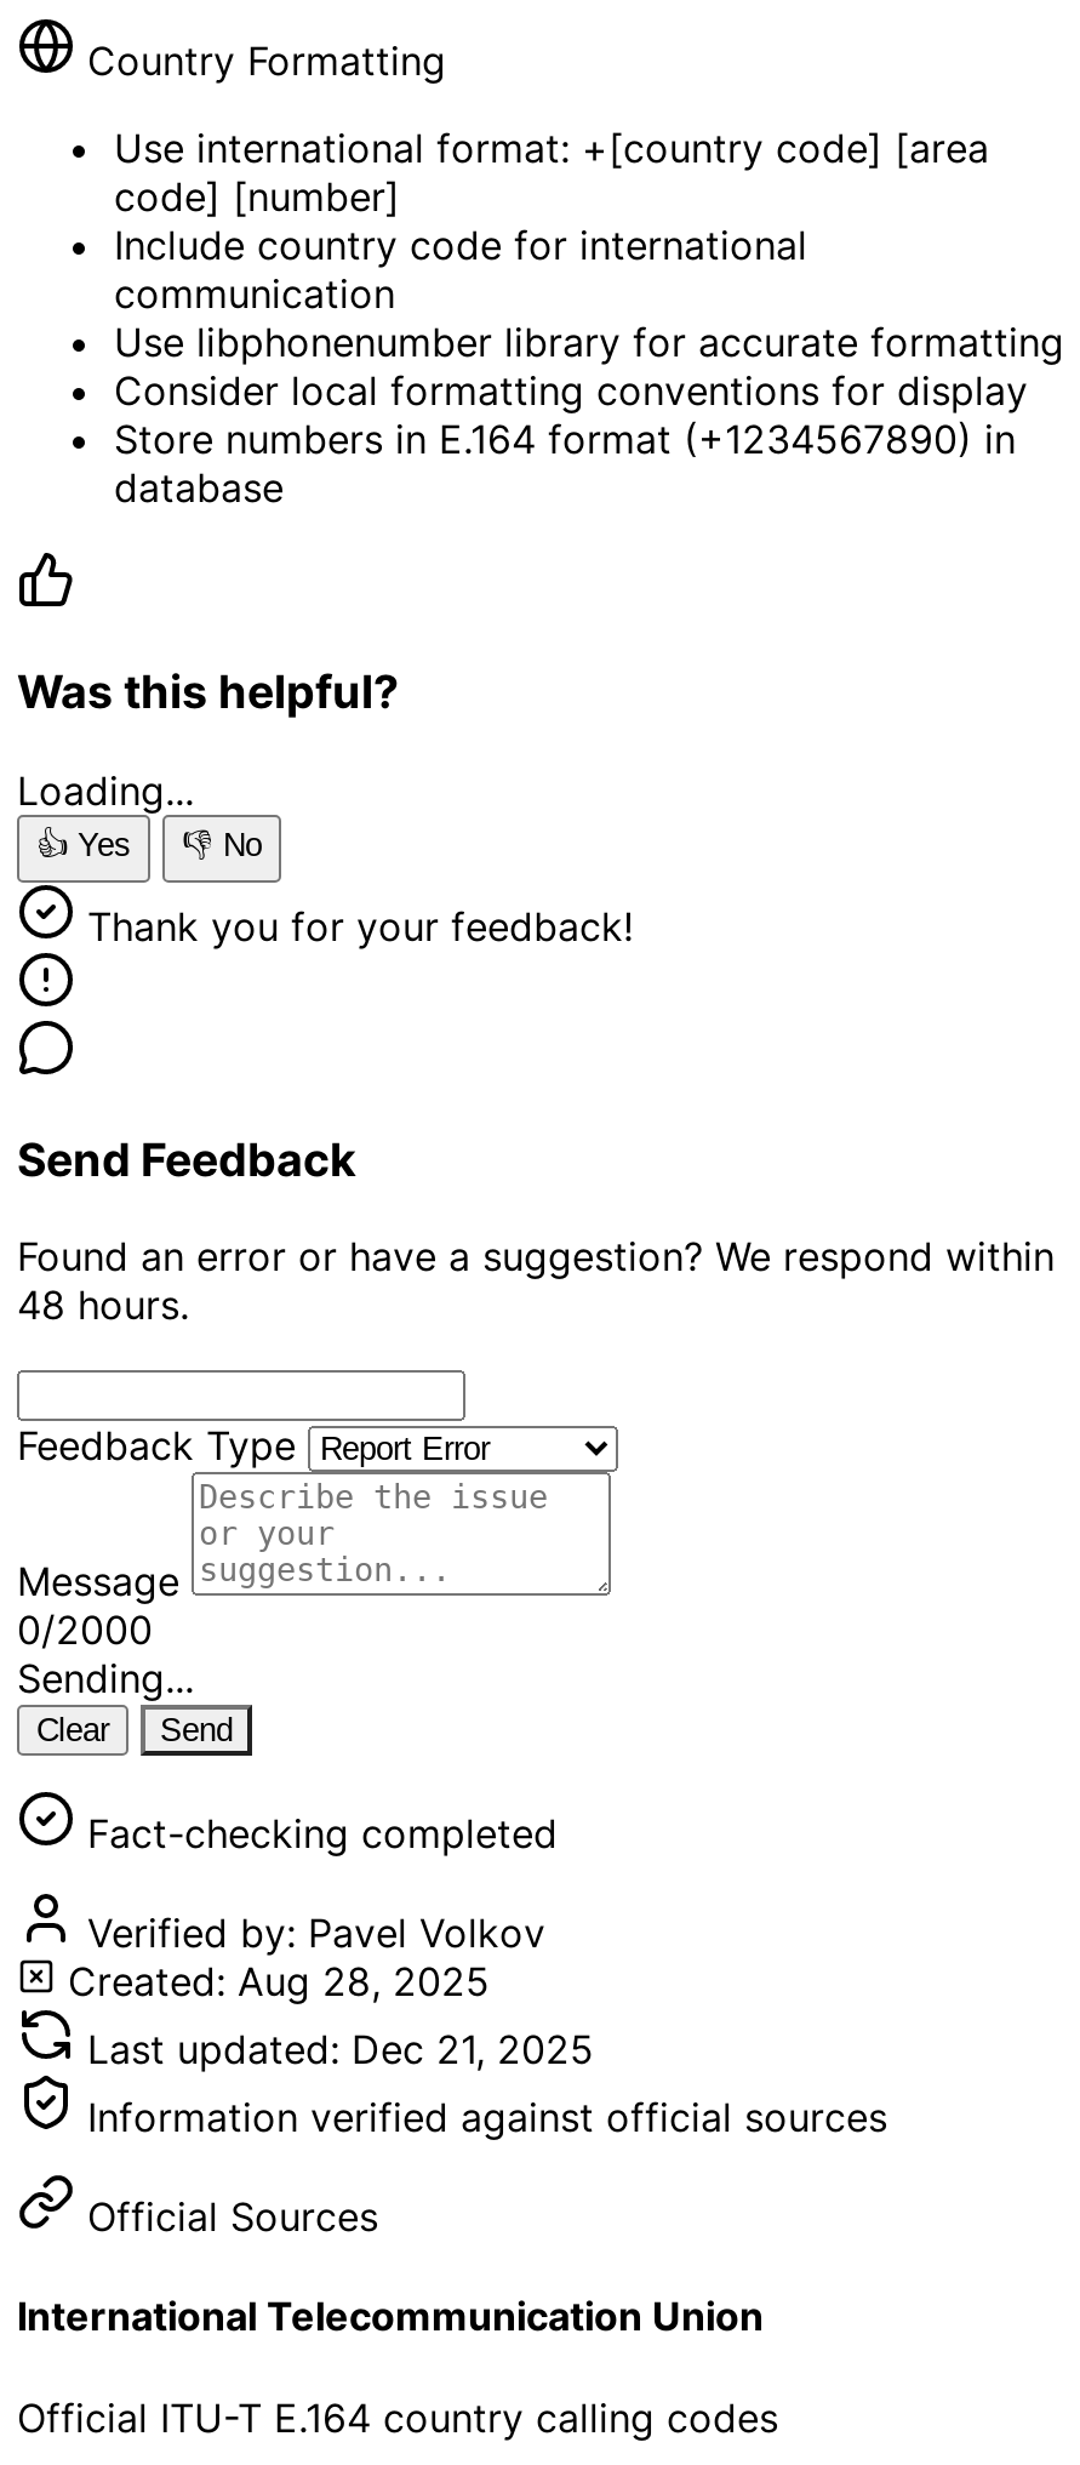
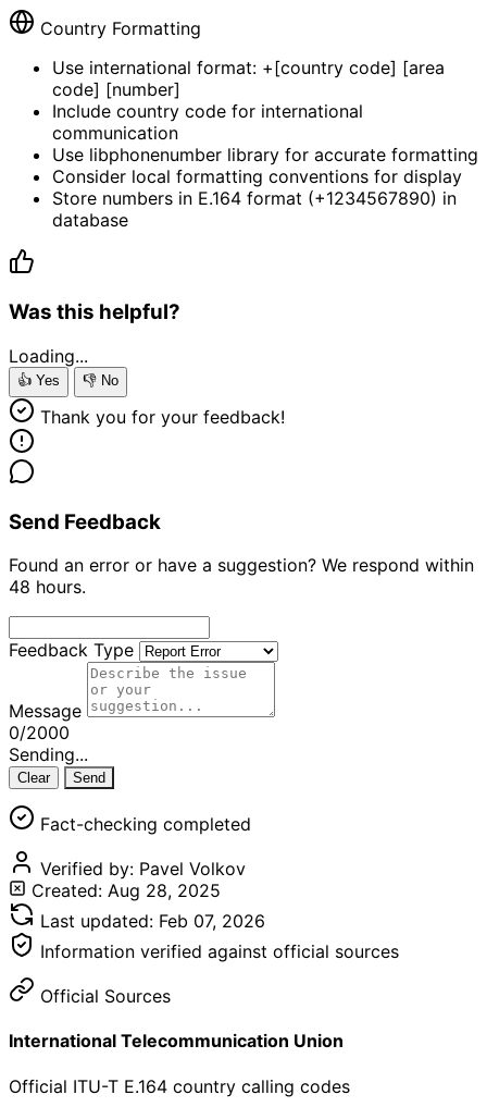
- Last updated: Dec 21, 2025
+ Last updated: Feb 07, 2026
